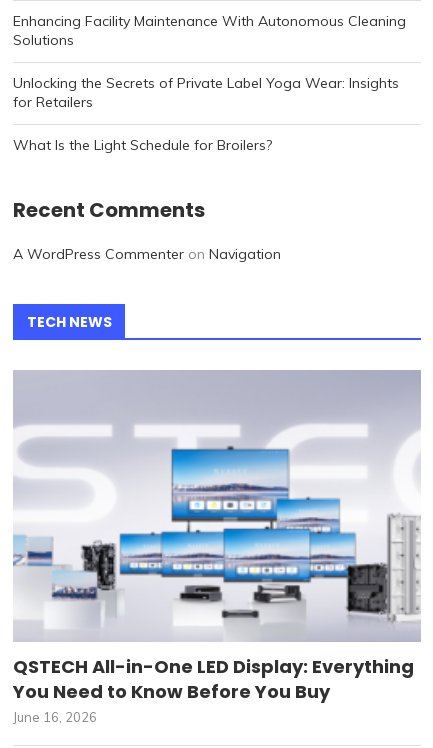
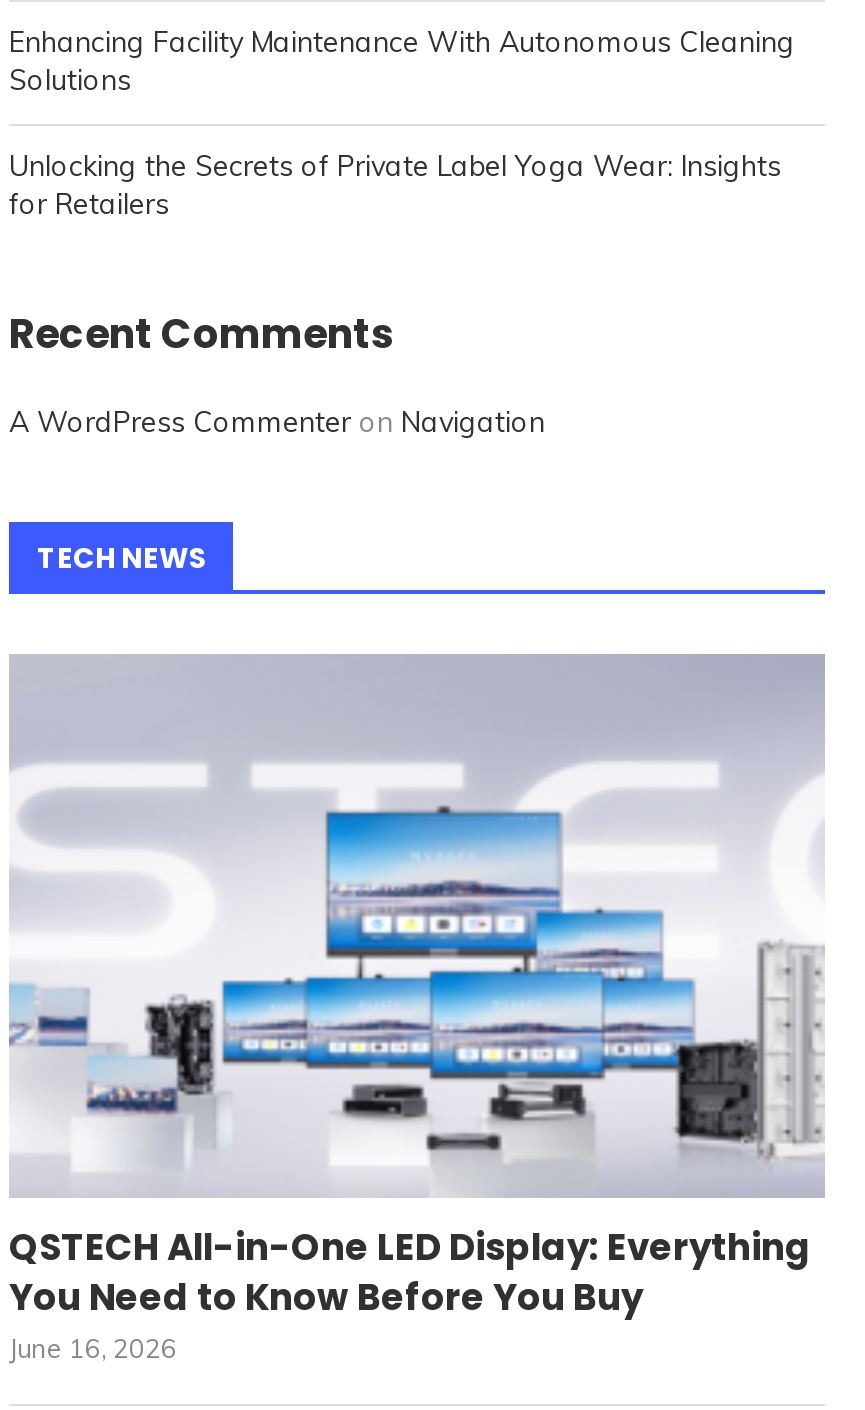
- What Is the Light Schedule for Broilers?
